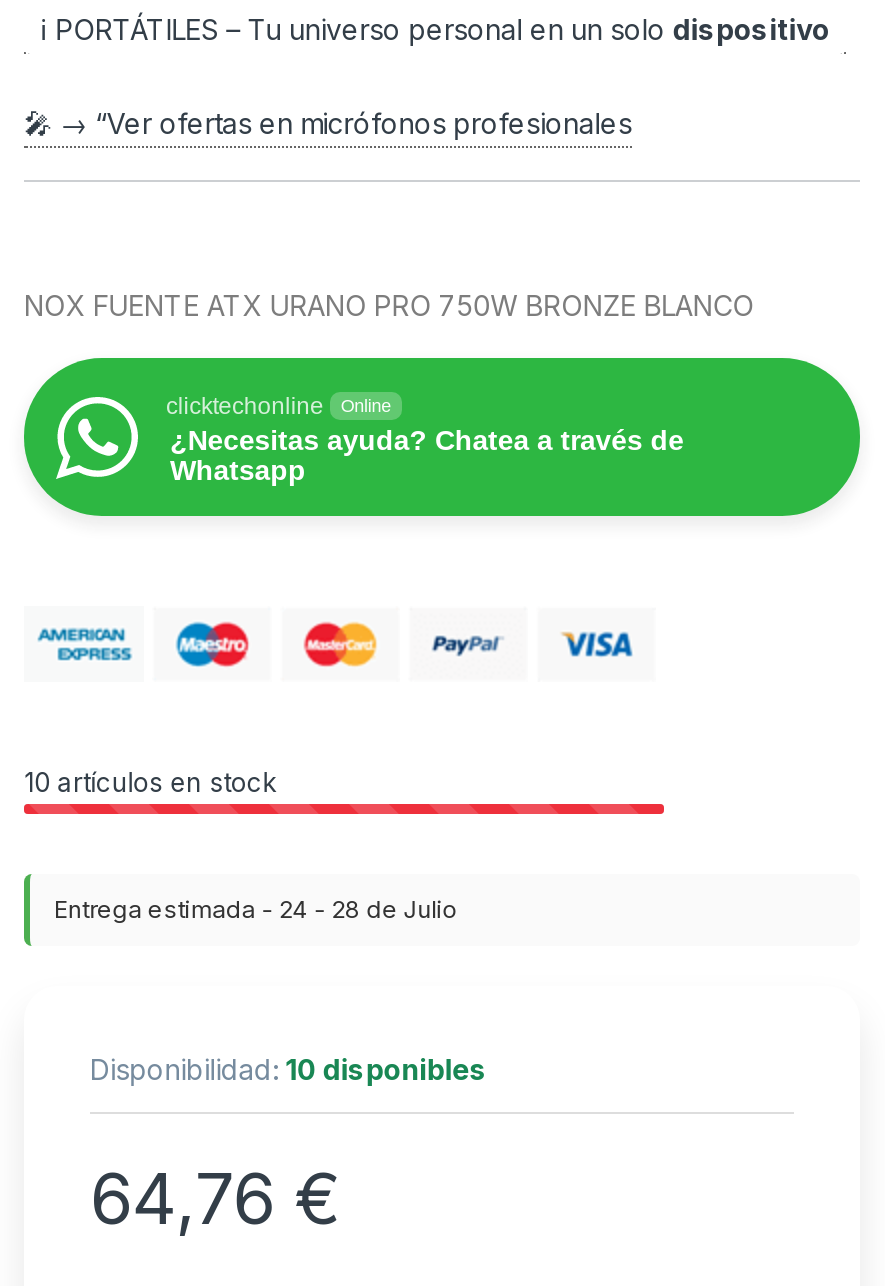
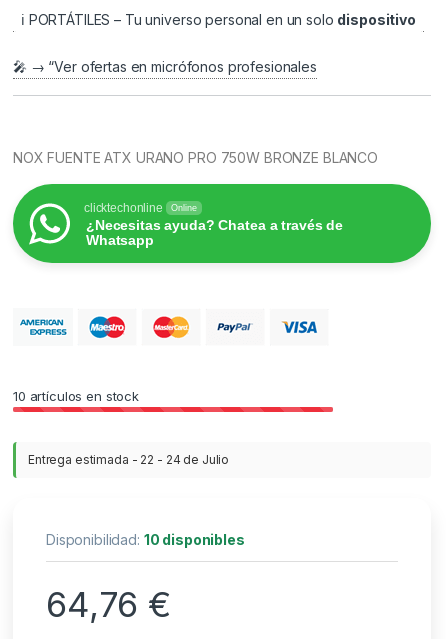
- Entrega estimada - 24 - 28 de Julio
+ Entrega estimada - 22 - 24 de Julio
